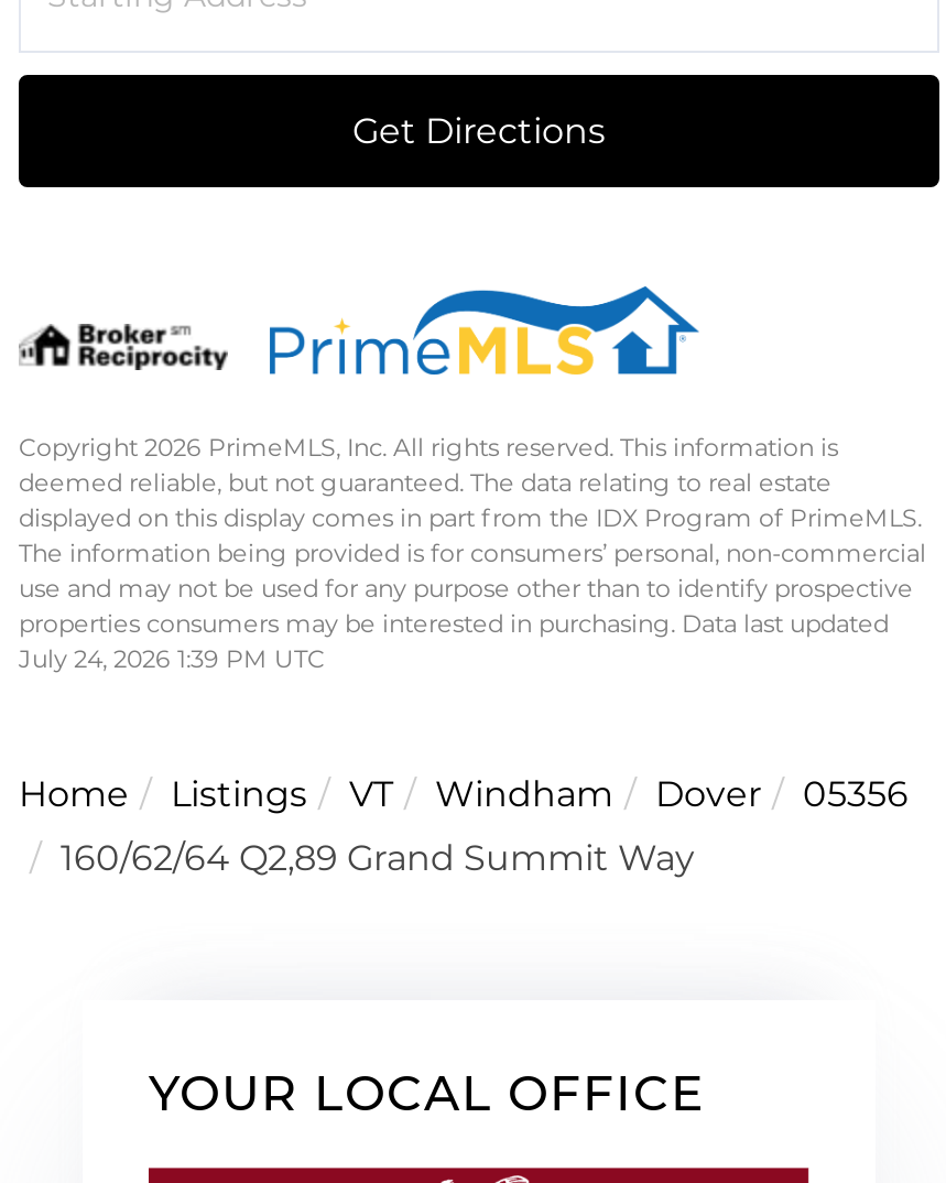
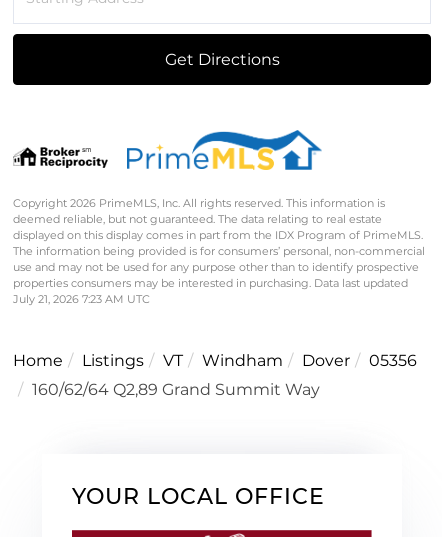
- July 24, 2026 1:39 PM UTC
+ July 21, 2026 7:23 AM UTC
